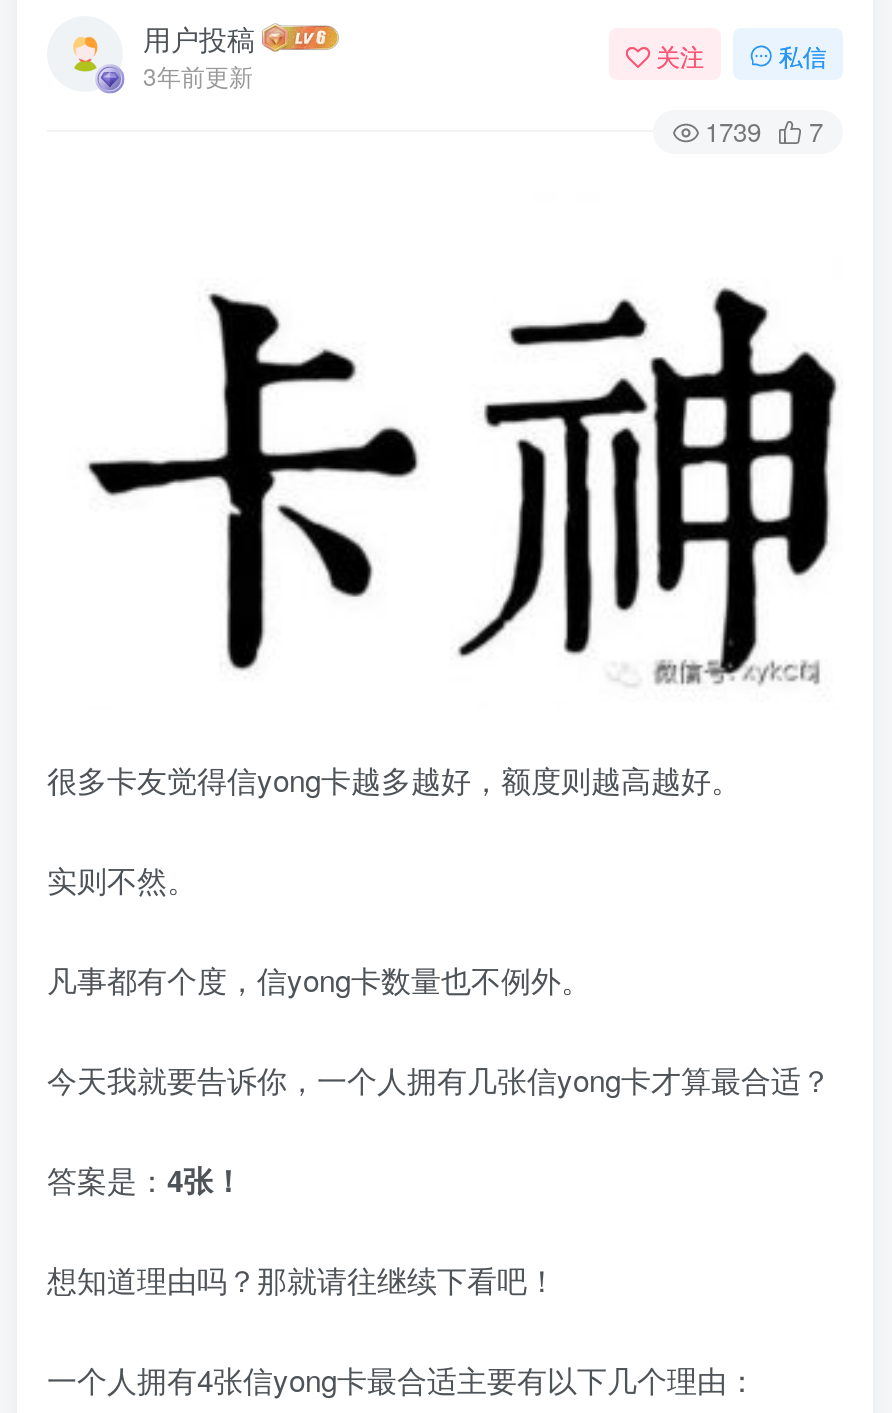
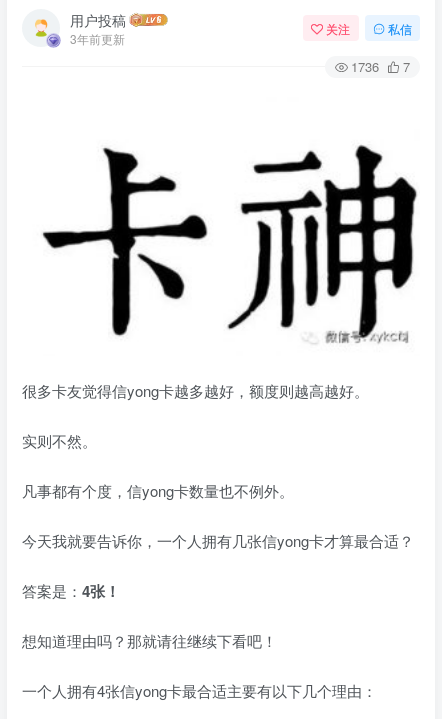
- 1739 7
+ 1736 7
